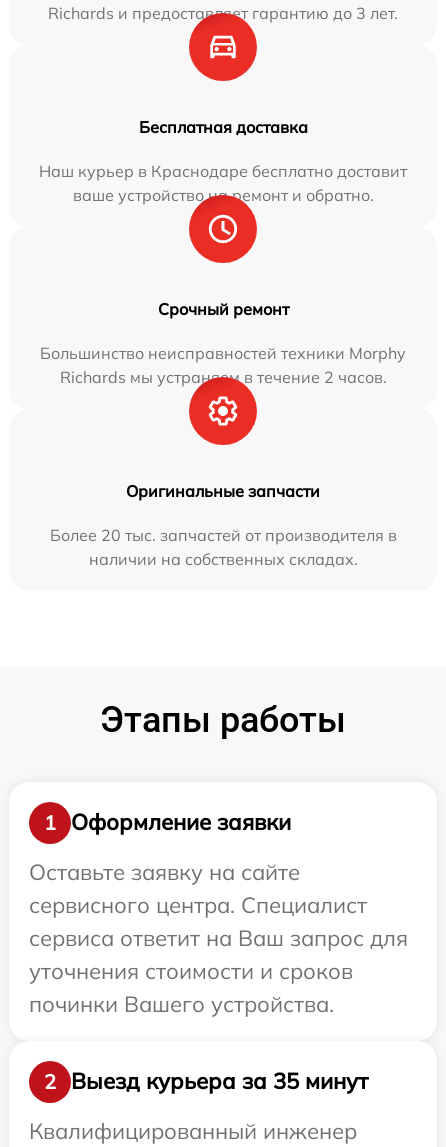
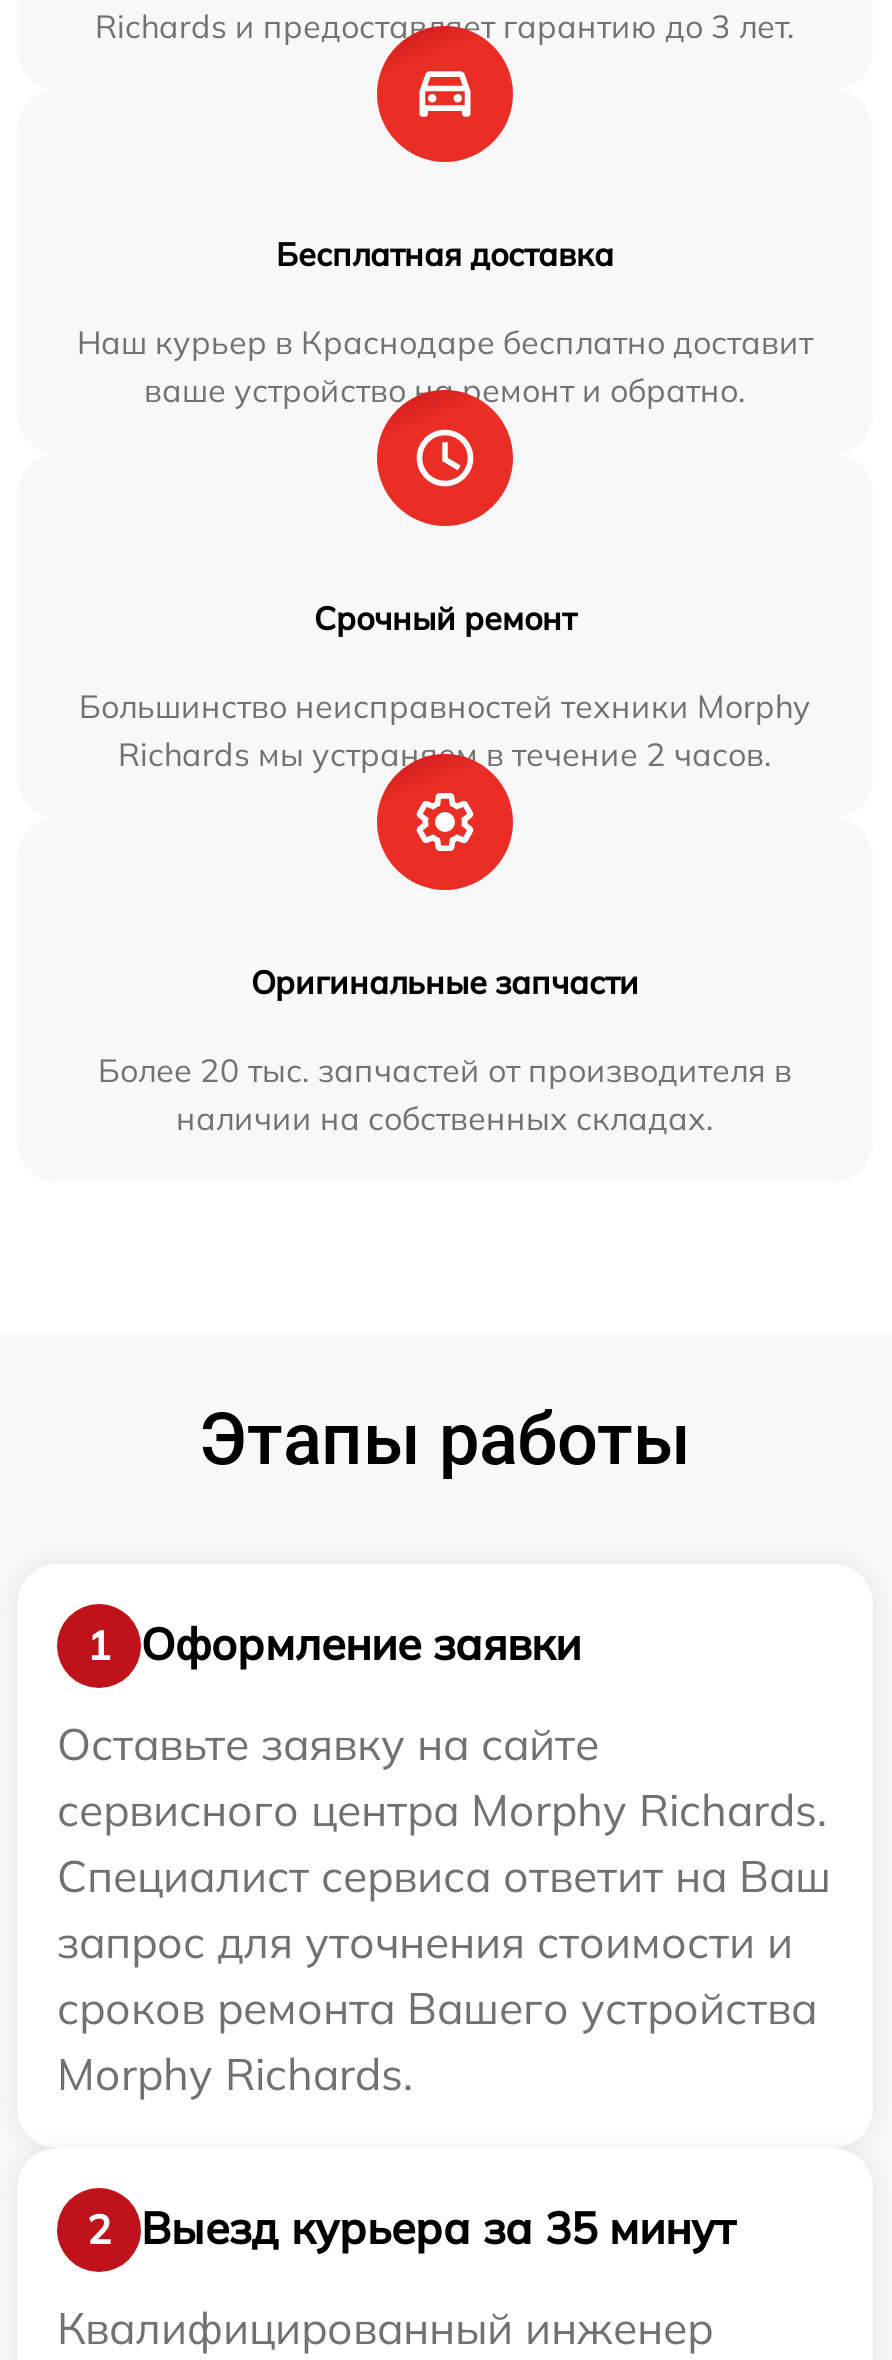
- сервисного центра. Специалист
- сервиса ответит на Ваш запрос для
- уточнения стоимости и сроков
- починки Вашего устройства.
+ сервисного центра Morphy Richards.
+ Специалист сервиса ответит на Ваш
+ запрос для уточнения стоимости и
+ сроков ремонта Вашего устройства
+ Morphy Richards.
